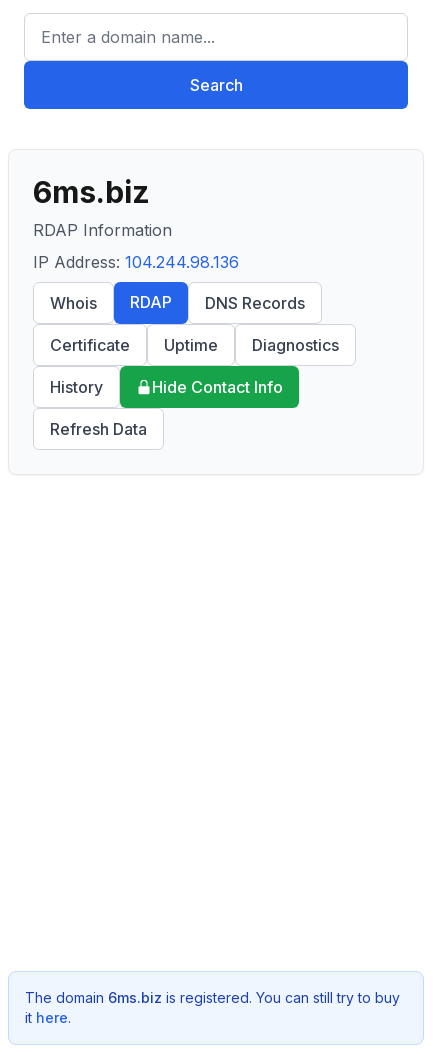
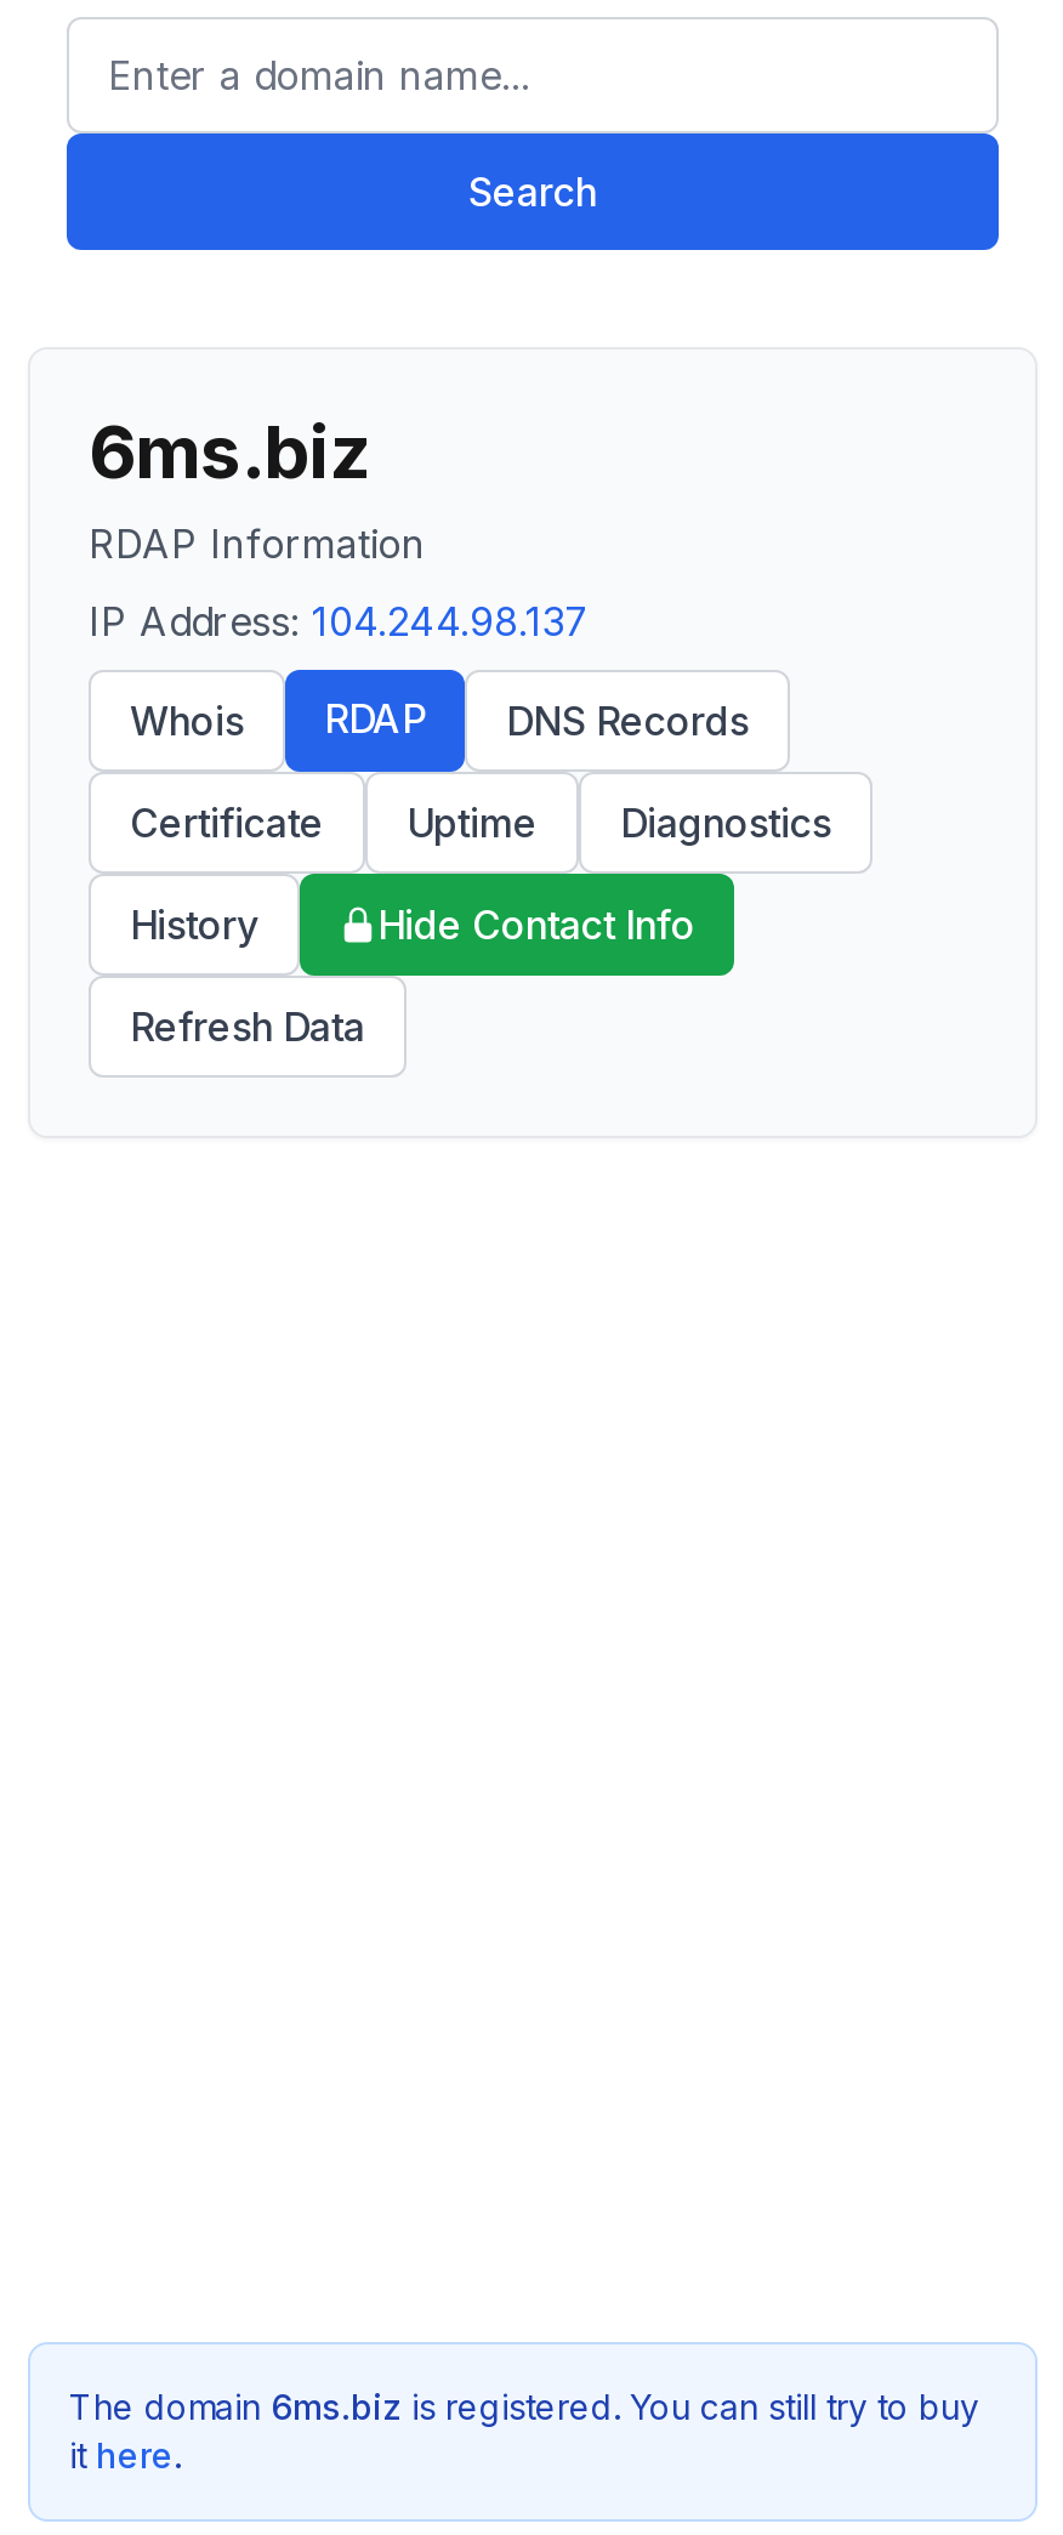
- IP Address: 104.244.98.136
+ IP Address: 104.244.98.137
